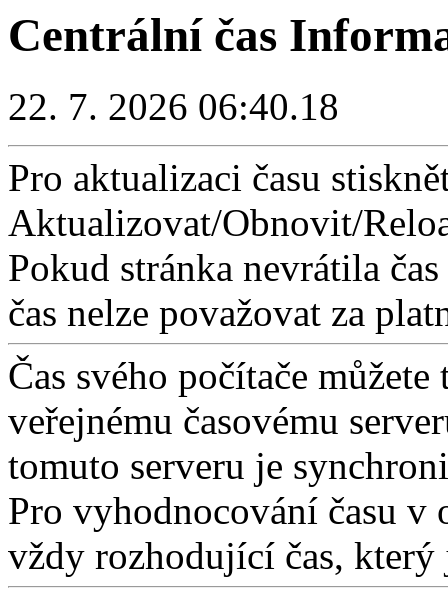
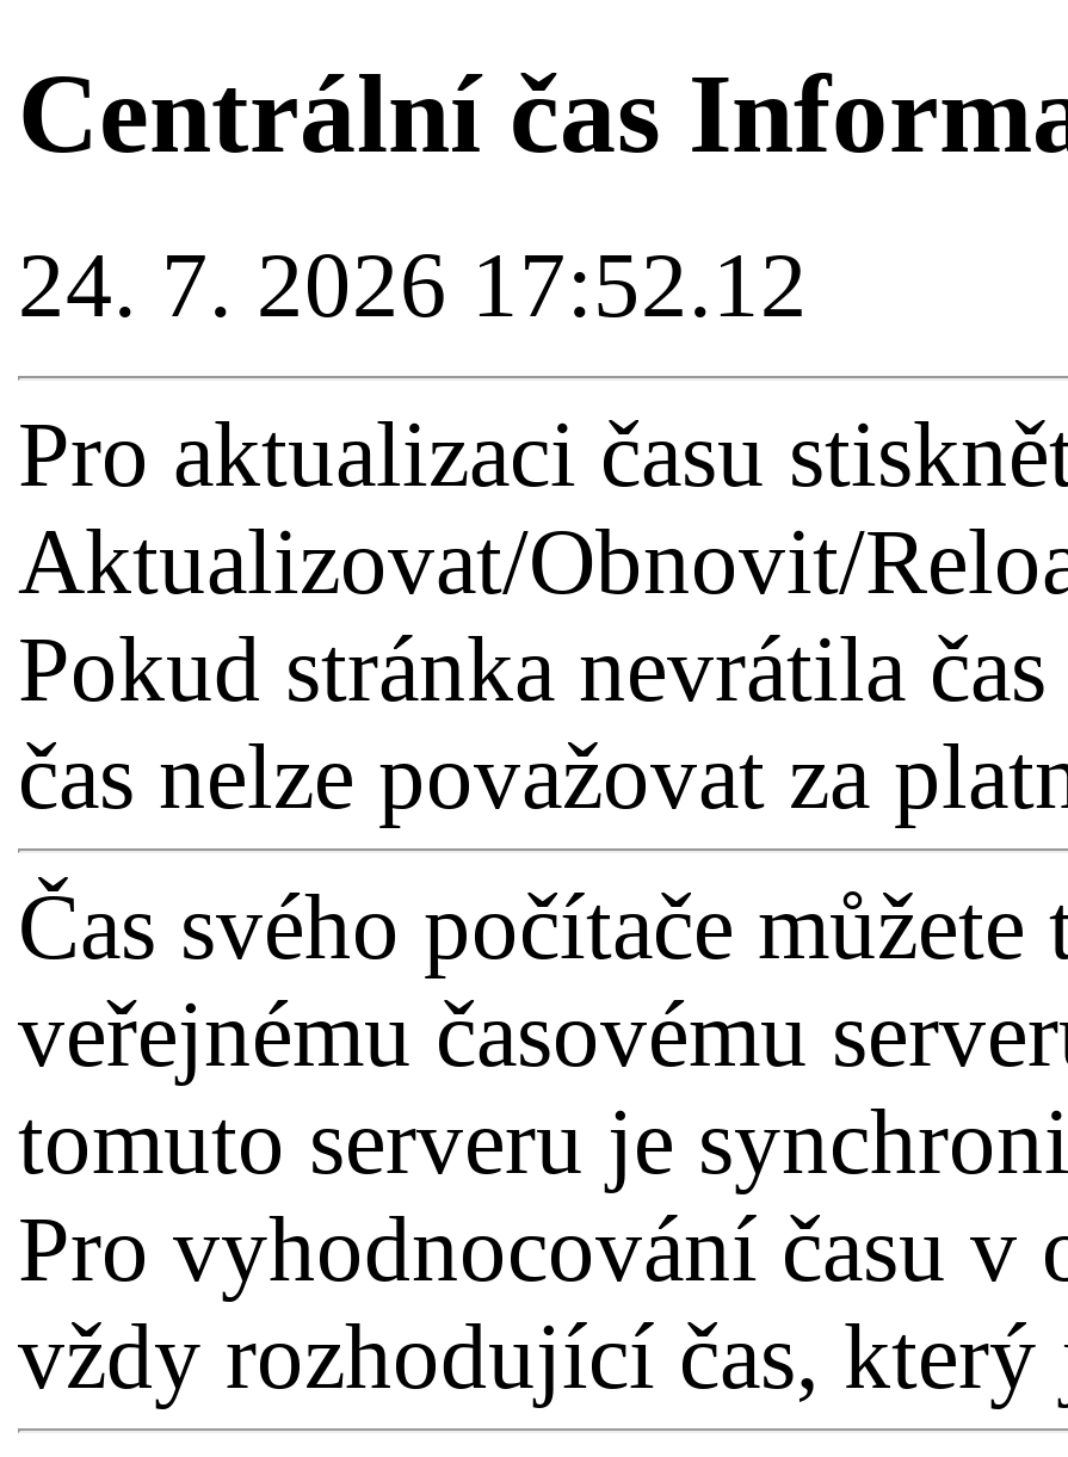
- 22. 7. 2026 06:40.18
+ 24. 7. 2026 17:52.12
